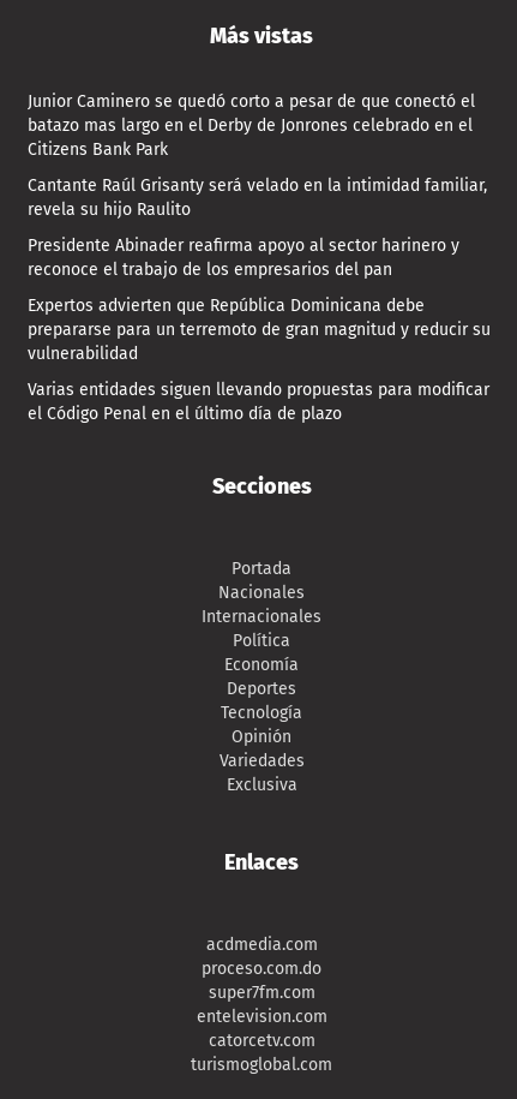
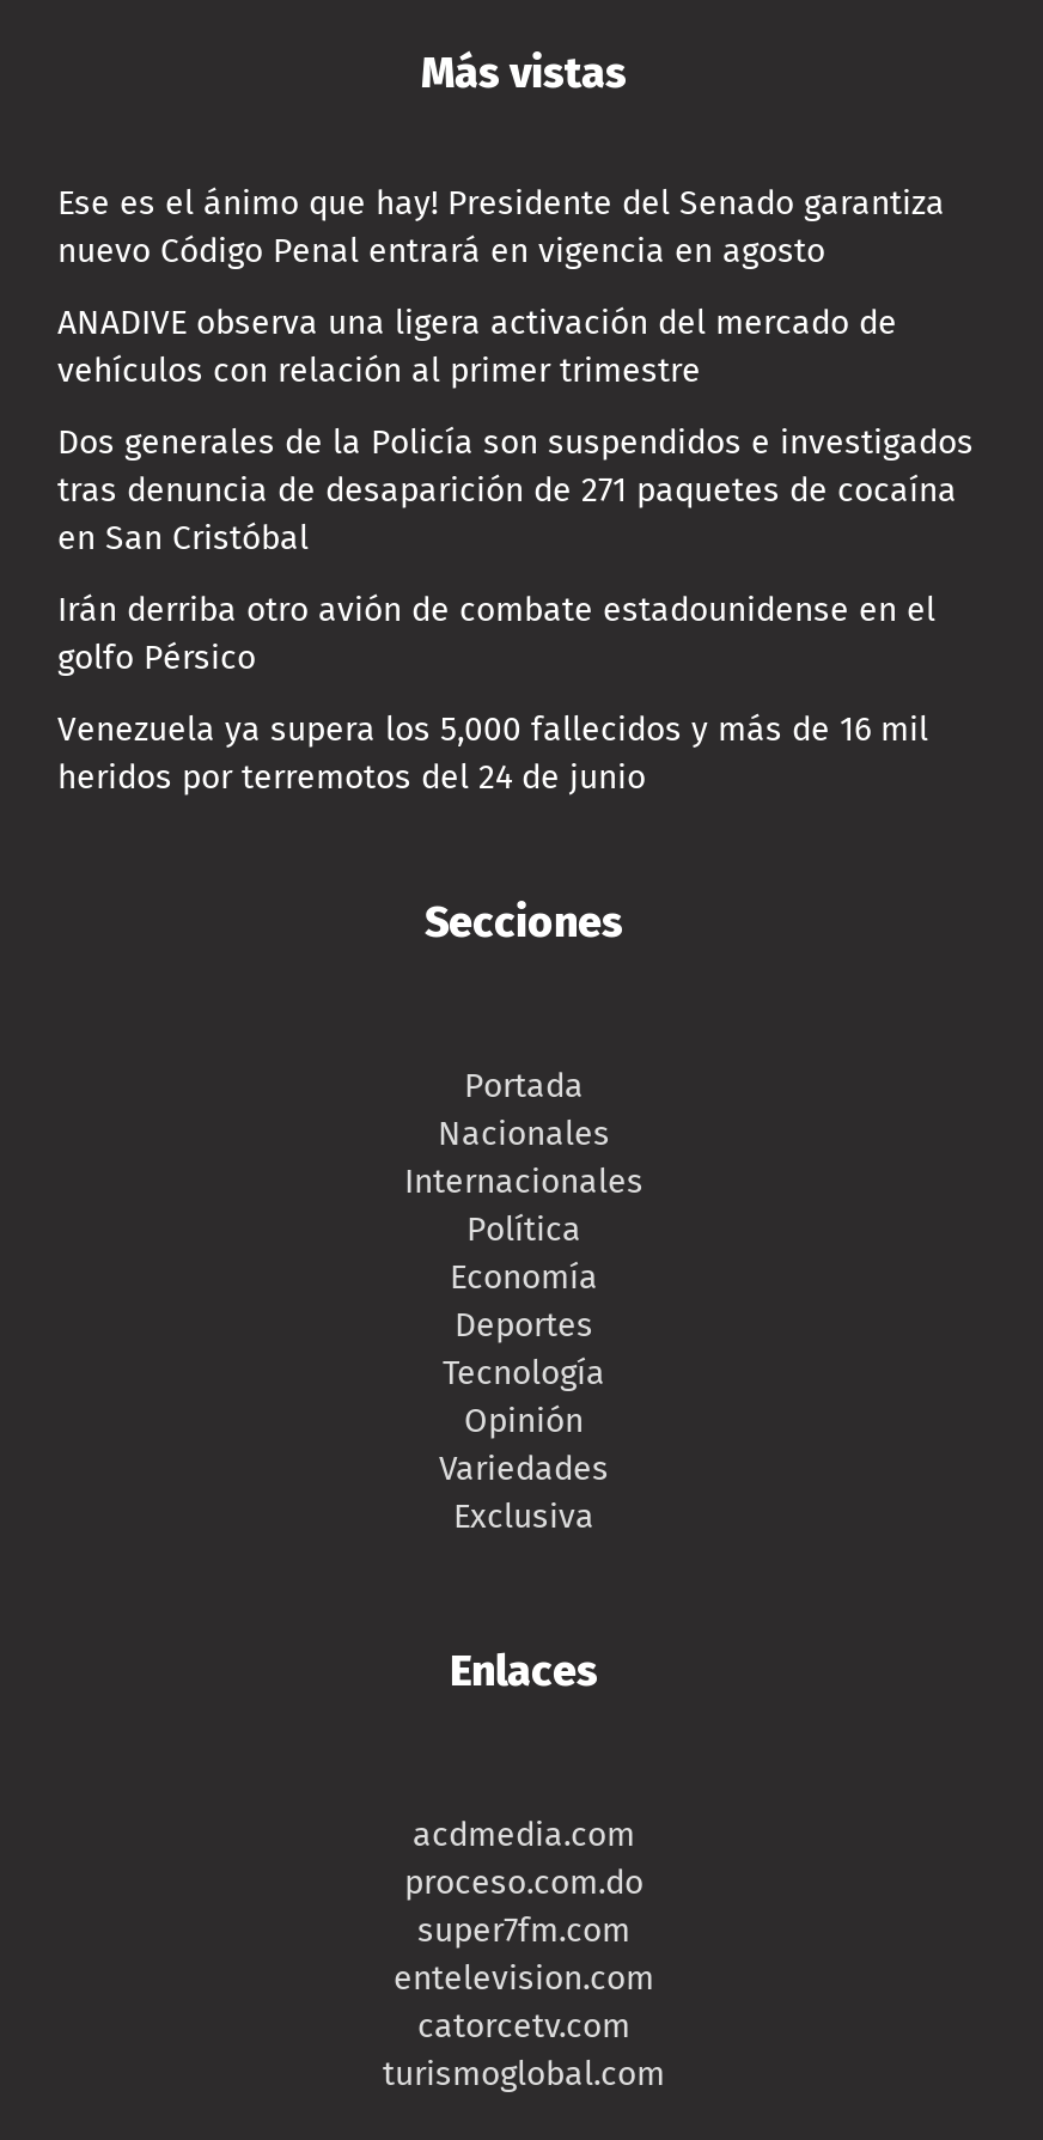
- Junior Caminero se quedó corto a pesar de que conectó el
- batazo mas largo en el Derby de Jonrones celebrado en el
- Citizens Bank Park
+ Ese es el ánimo que hay! Presidente del Senado garantiza
+ nuevo Código Penal entrará en vigencia en agosto

- Cantante Raúl Grisanty será velado en la intimidad familiar,
- revela su hijo Raulito
+ ANADIVE observa una ligera activación del mercado de
+ vehículos con relación al primer trimestre

- Presidente Abinader reafirma apoyo al sector harinero y
- reconoce el trabajo de los empresarios del pan
+ Dos generales de la Policía son suspendidos e investigados
+ tras denuncia de desaparición de 271 paquetes de cocaína
+ en San Cristóbal

- Expertos advierten que República Dominicana debe
- prepararse para un terremoto de gran magnitud y reducir su
- vulnerabilidad
+ Irán derriba otro avión de combate estadounidense en el
+ golfo Pérsico

- Varias entidades siguen llevando propuestas para modificar
- el Código Penal en el último día de plazo
+ Venezuela ya supera los 5,000 fallecidos y más de 16 mil
+ heridos por terremotos del 24 de junio
